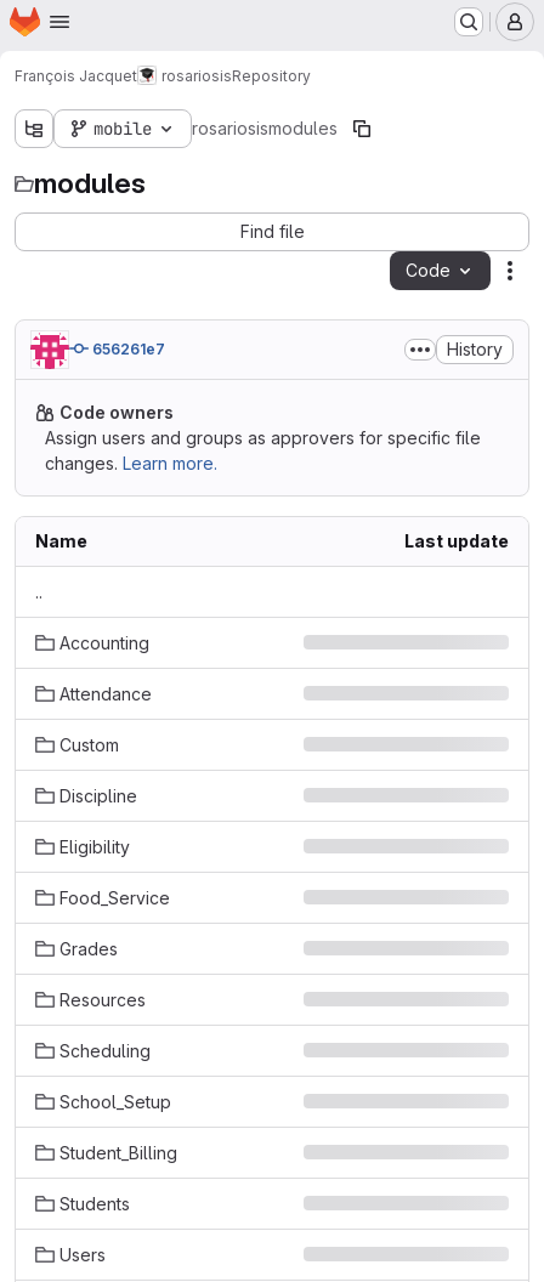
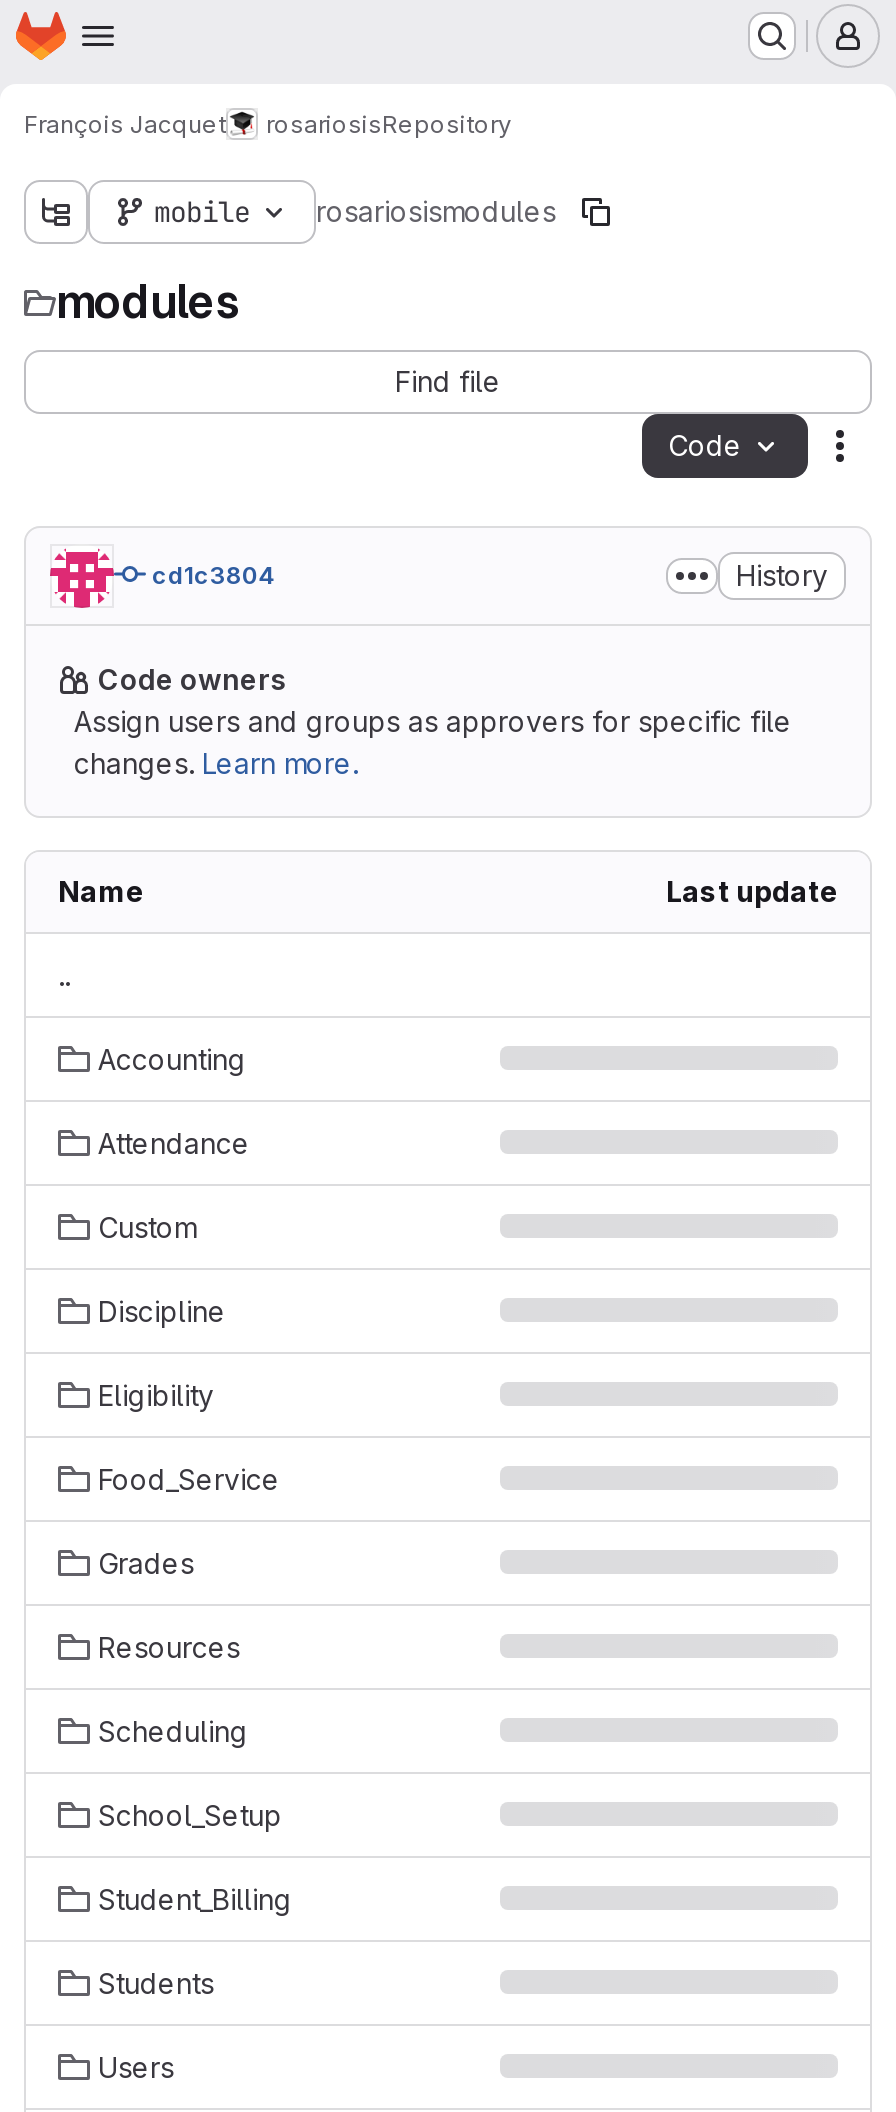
- 656261e7
+ cd1c3804
